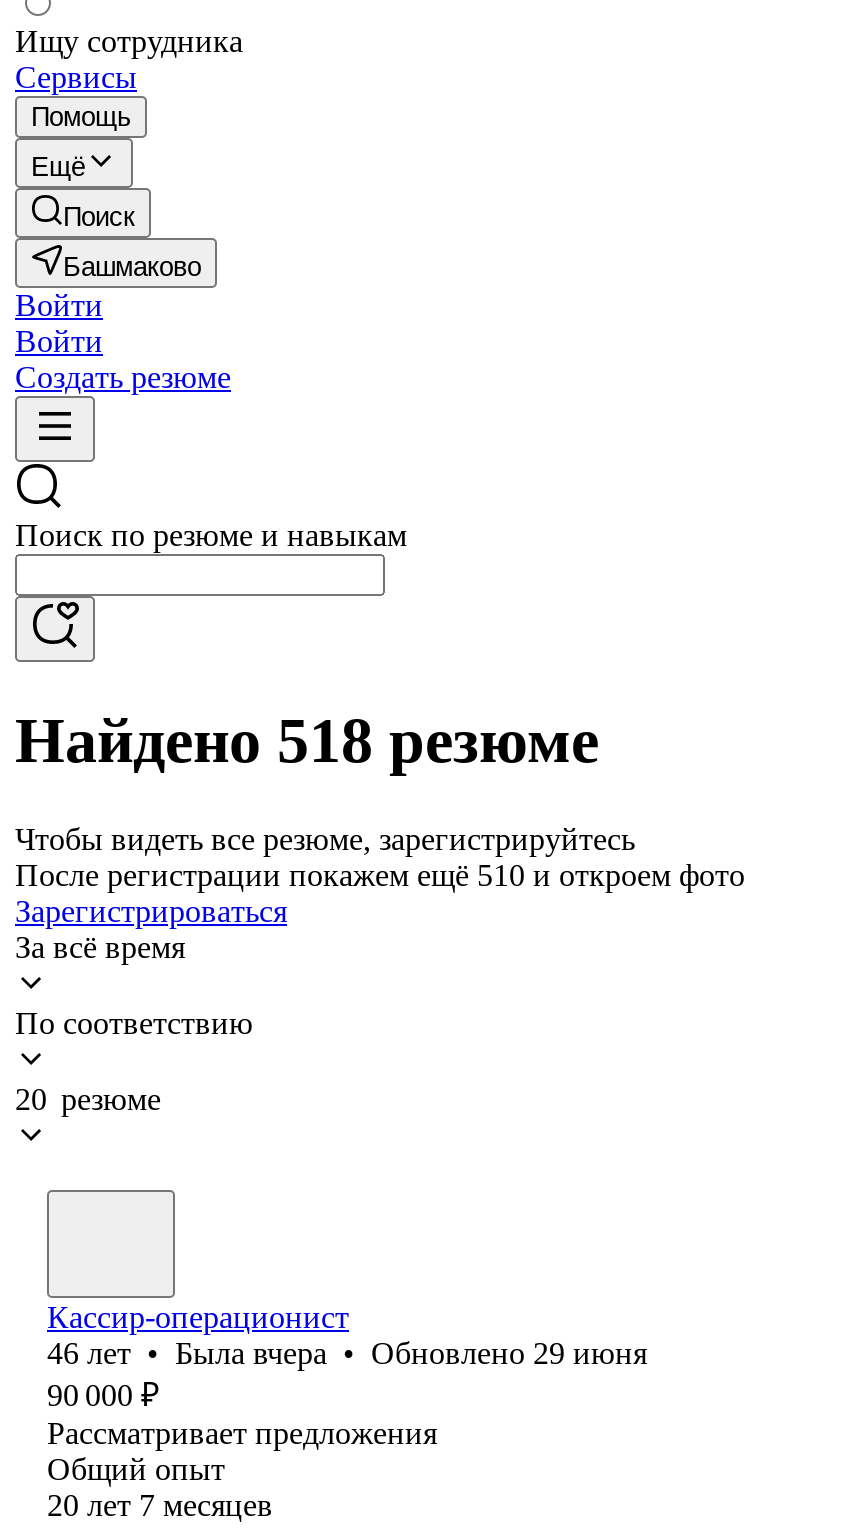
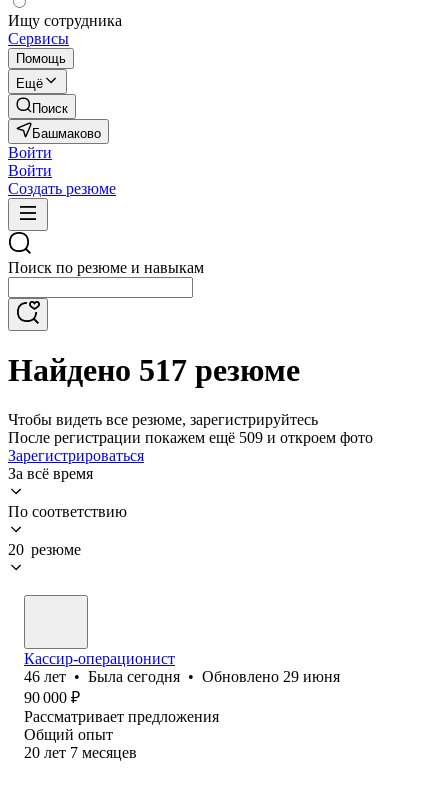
- Найдено 518 резюме
+ Найдено 517 резюме

- После регистрации покажем ещё 510 и откроем фото
+ После регистрации покажем ещё 509 и откроем фото

- 46 лет • Была вчера • Обновлено 29 июня
+ 46 лет • Была сегодня • Обновлено 29 июня
